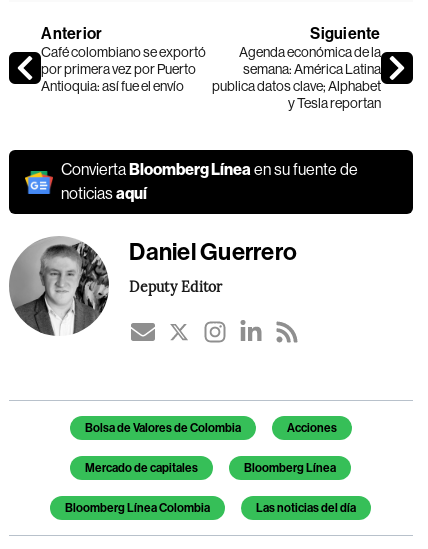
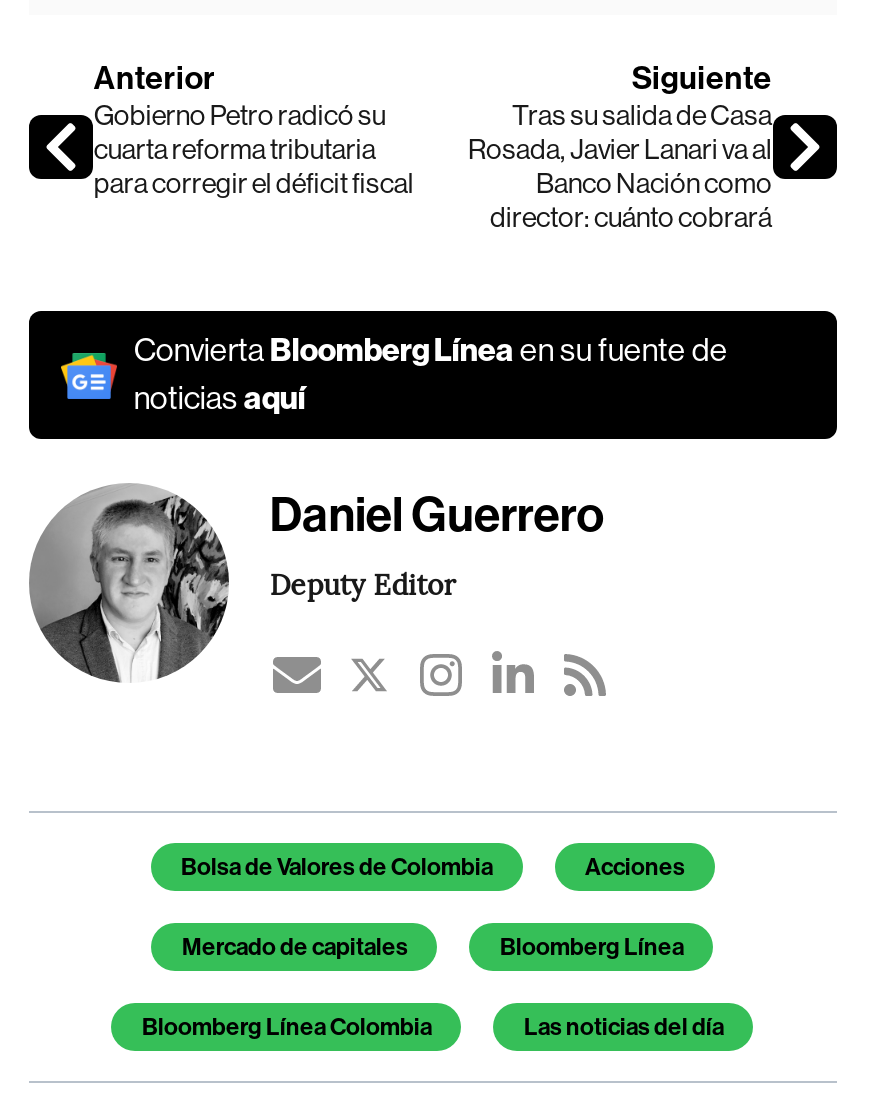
- Café colombiano se exportó
- por primera vez por Puerto
- Antioquia: así fue el envío
+ Gobierno Petro radicó su
+ cuarta reforma tributaria
+ para corregir el déficit fiscal

- Agenda económica de la
- semana: América Latina
- publica datos clave; Alphabet
- y Tesla reportan
+ Tras su salida de Casa
+ Rosada, Javier Lanari va al
+ Banco Nación como
+ director: cuánto cobrará
